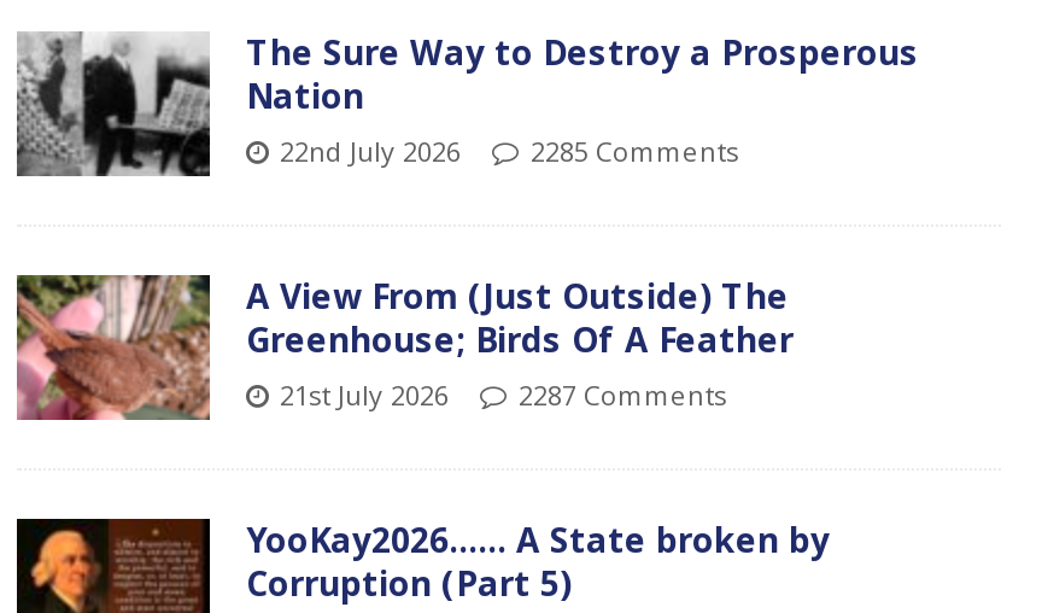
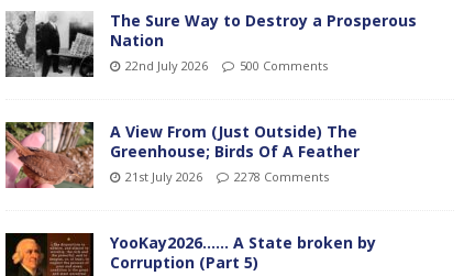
- 22nd July 2026 2285 Comments
+ 22nd July 2026 500 Comments

- 21st July 2026 2287 Comments
+ 21st July 2026 2278 Comments
